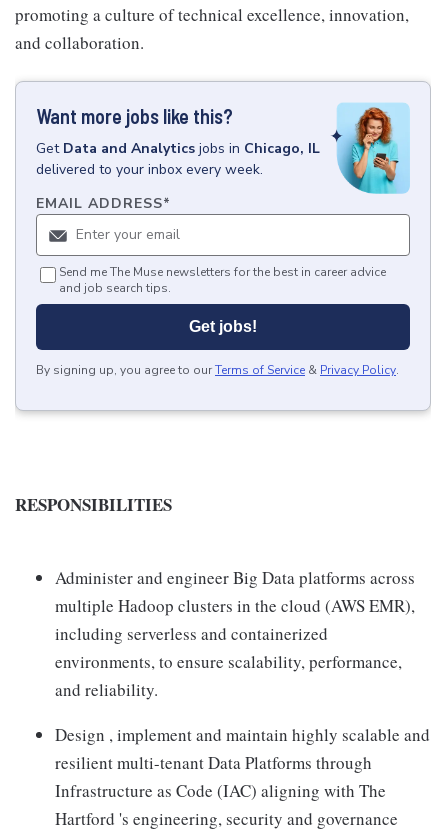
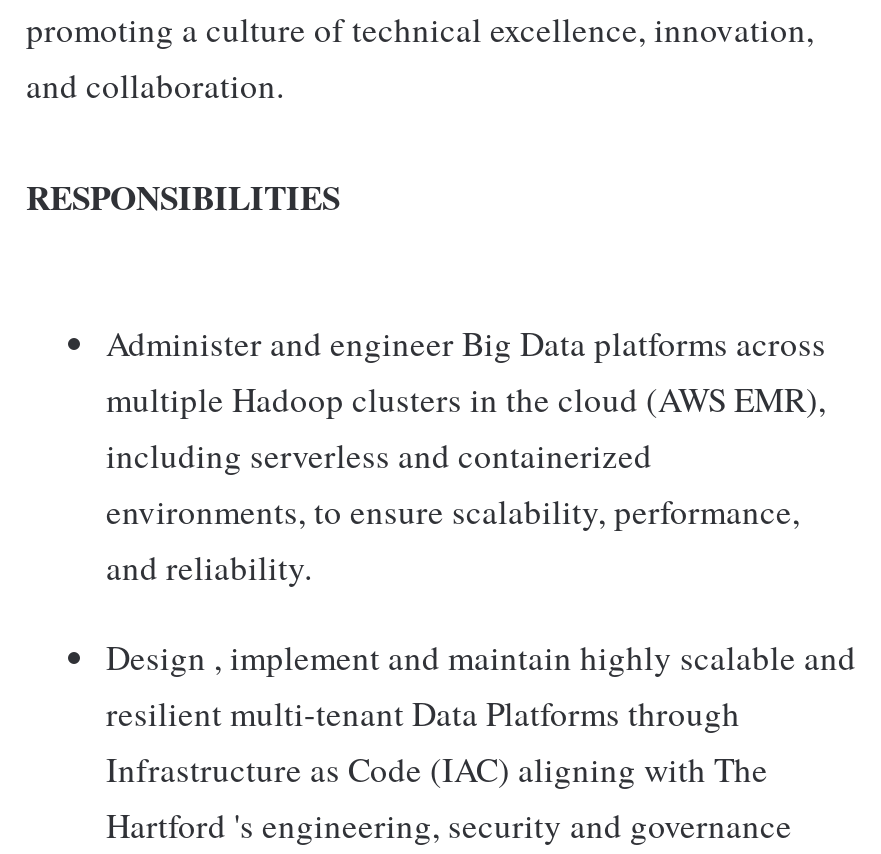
- [image]
- Want more jobs like this?
- Get Data and Analytics jobs in Chicago, IL
- delivered to your inbox every week.
- EMAIL ADDRESS*

- Send me The Muse newsletters for the best in career advice
- and job search tips.
- Get jobs!
- By signing up, you agree to our Terms of Service & Privacy Policy.
